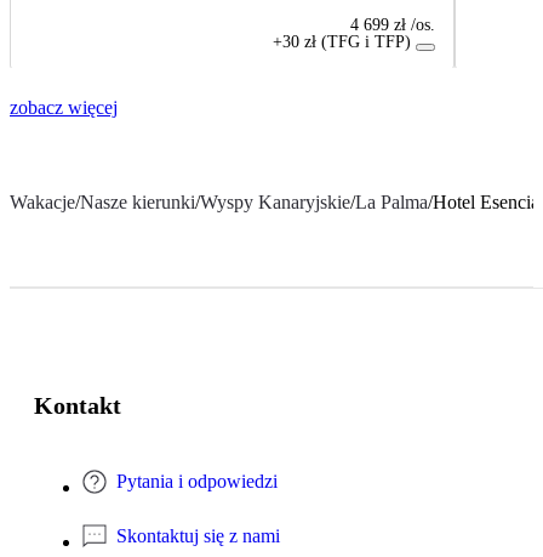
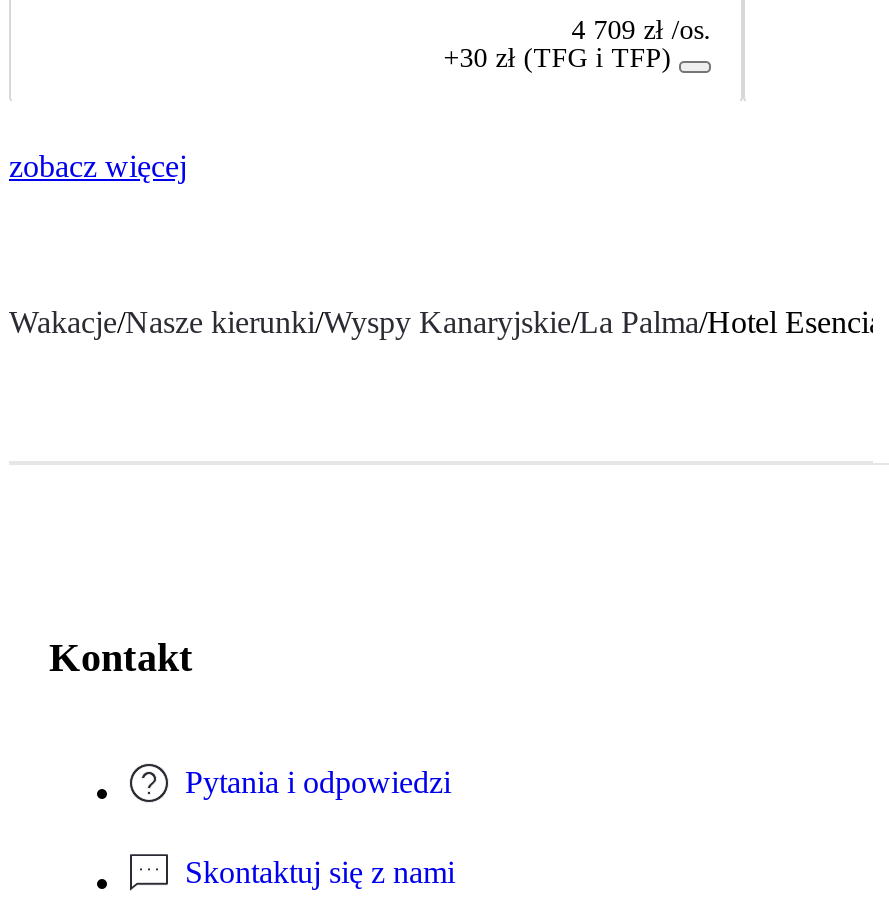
- 4 699 zł /os.
+ 4 709 zł /os.
